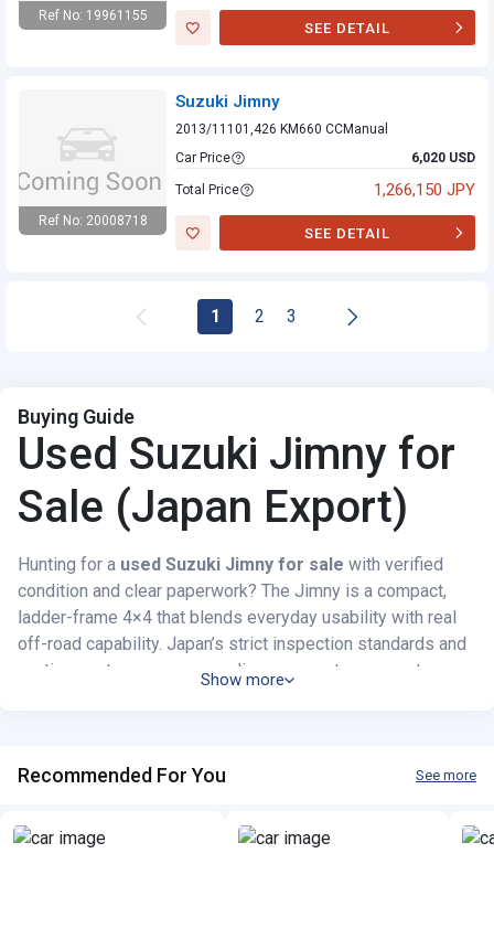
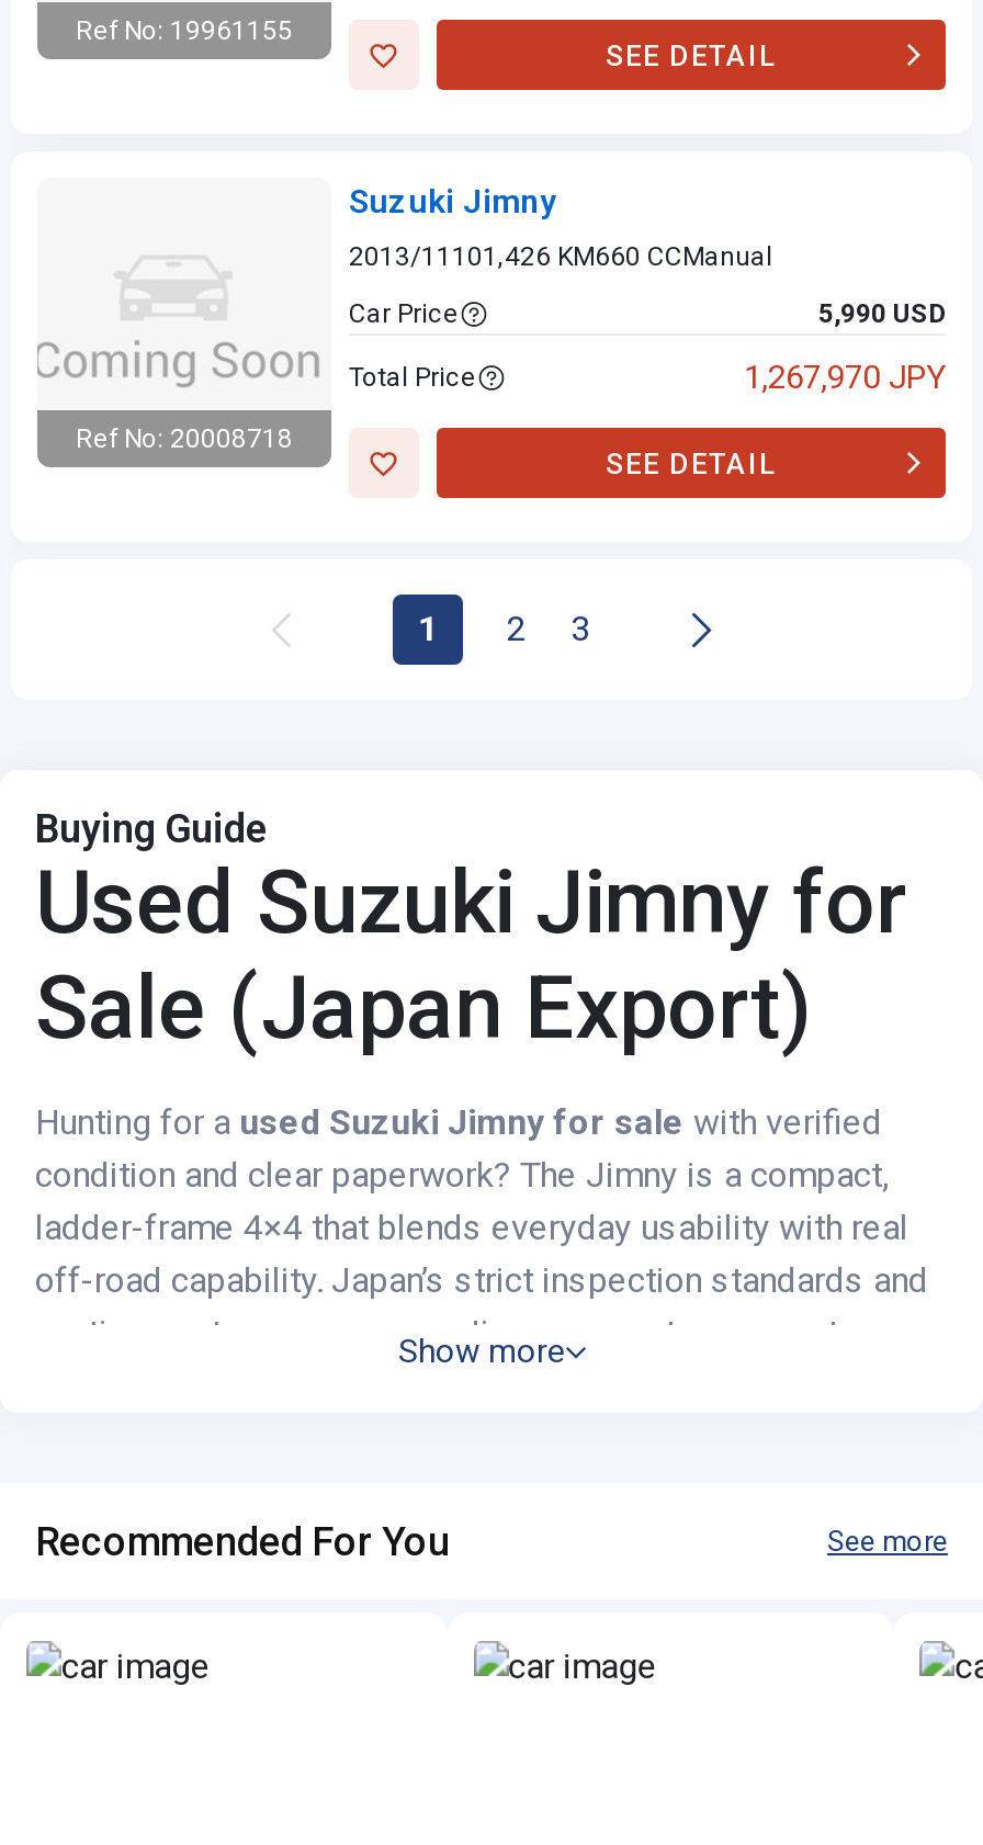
- 6,020 USD
+ 5,990 USD

- 1,266,150 JPY
+ 1,267,970 JPY
